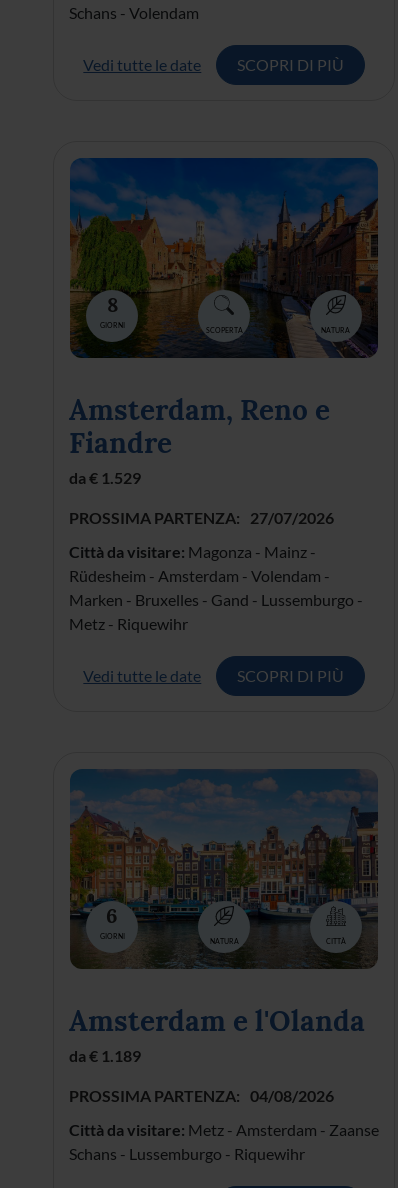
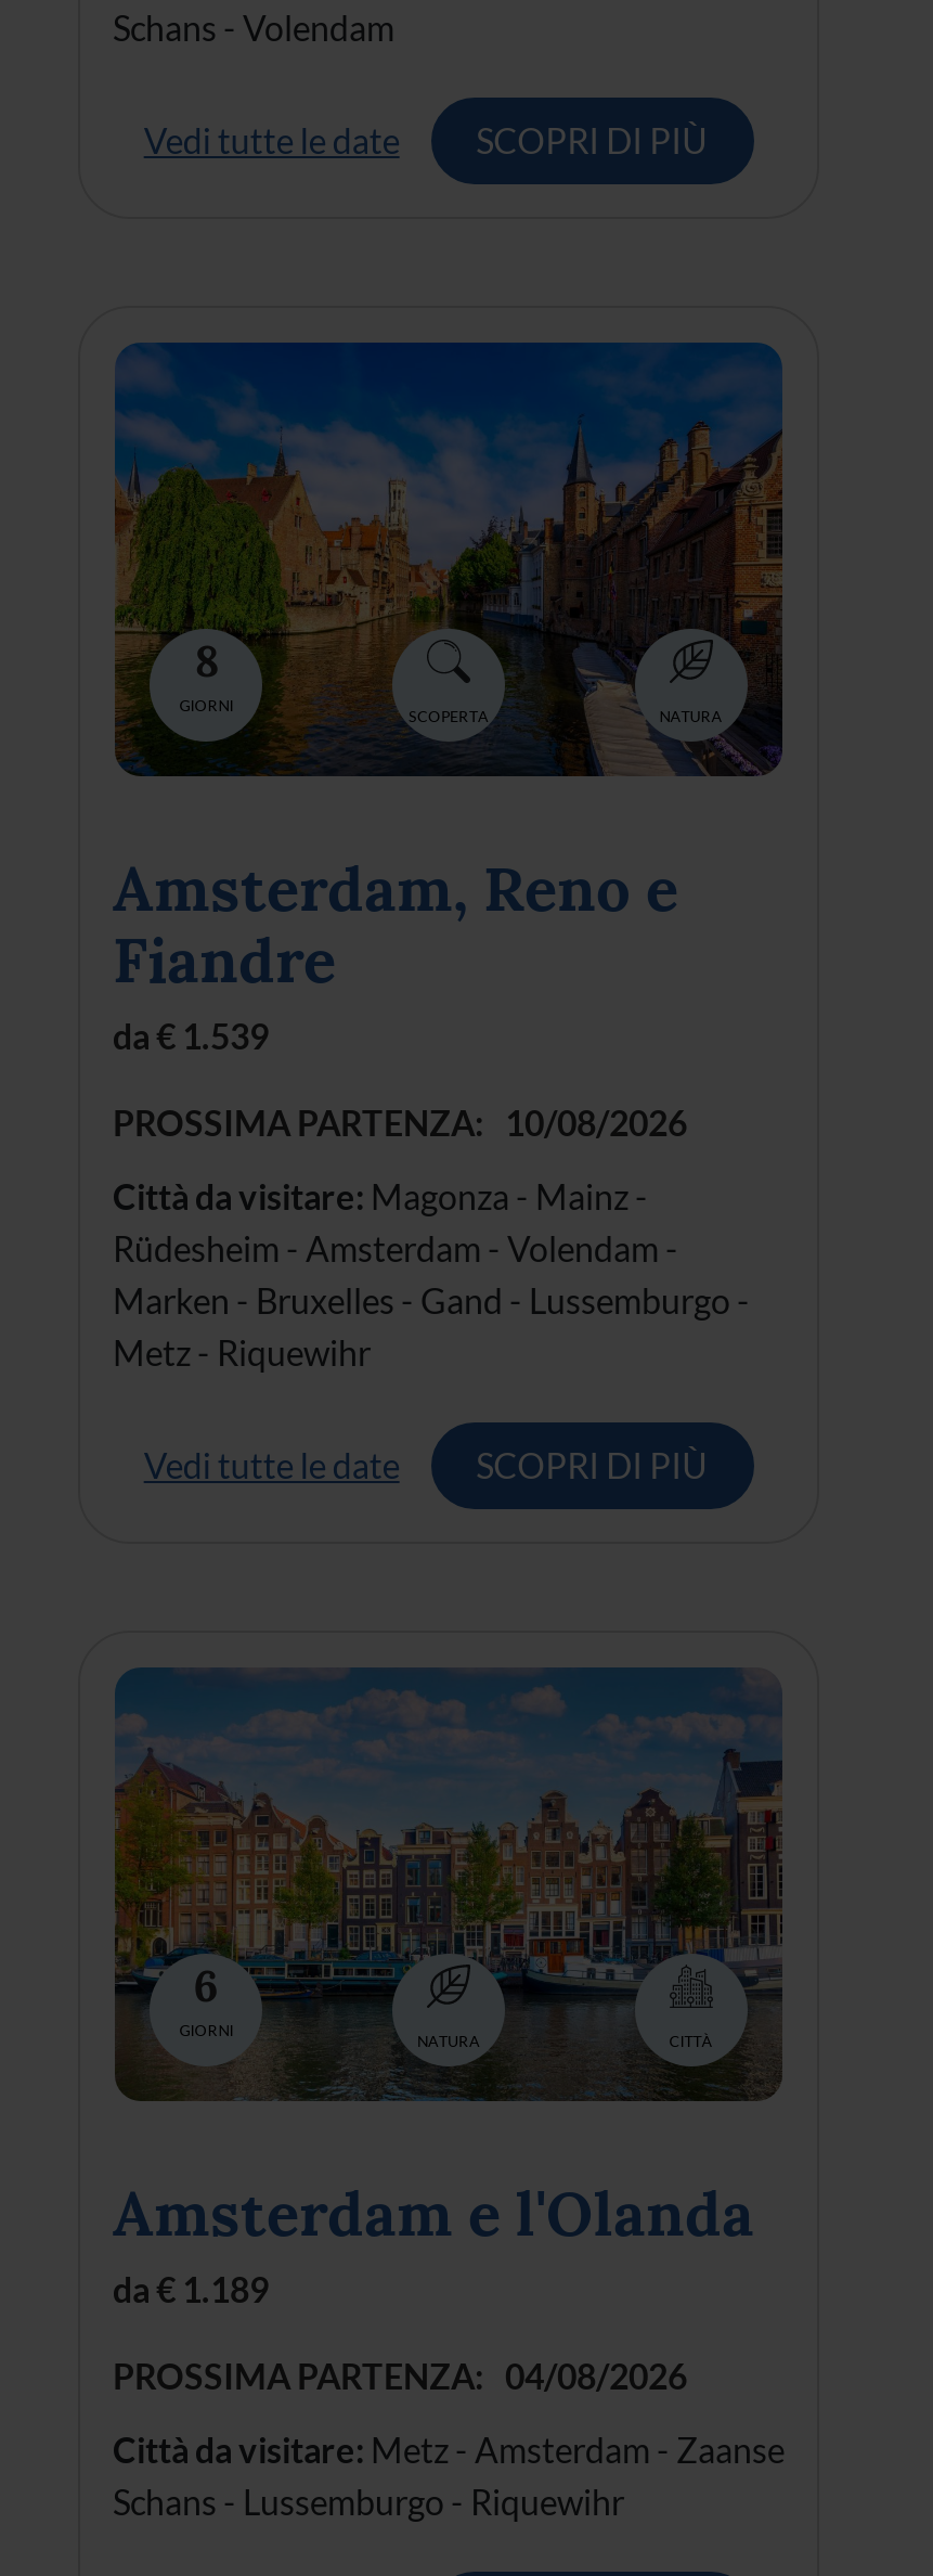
- da € 1.529
+ da € 1.539

- PROSSIMA PARTENZA: 27/07/2026
+ PROSSIMA PARTENZA: 10/08/2026
